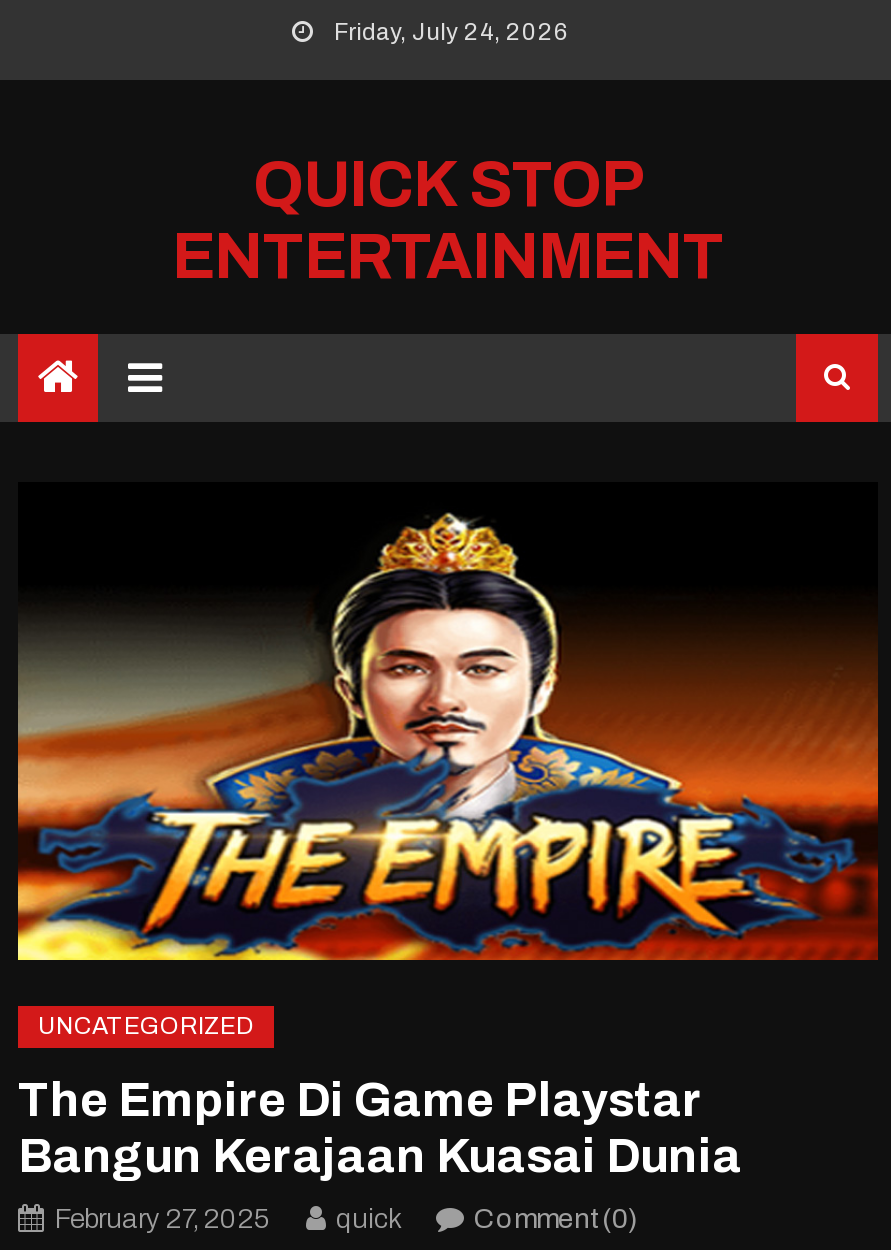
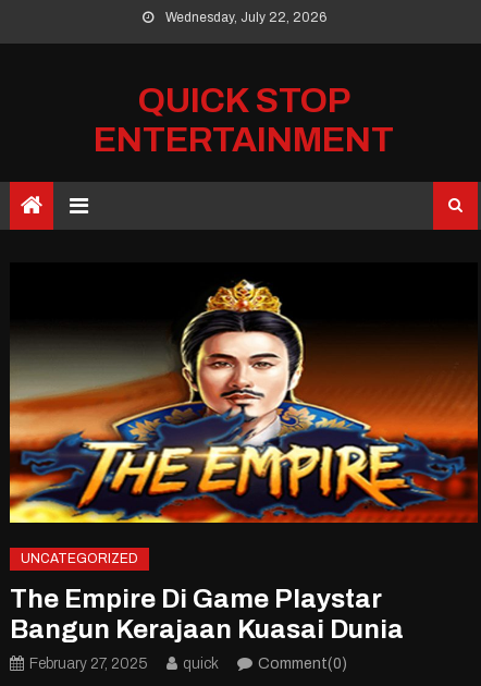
- Friday, July 24, 2026
+ Wednesday, July 22, 2026
